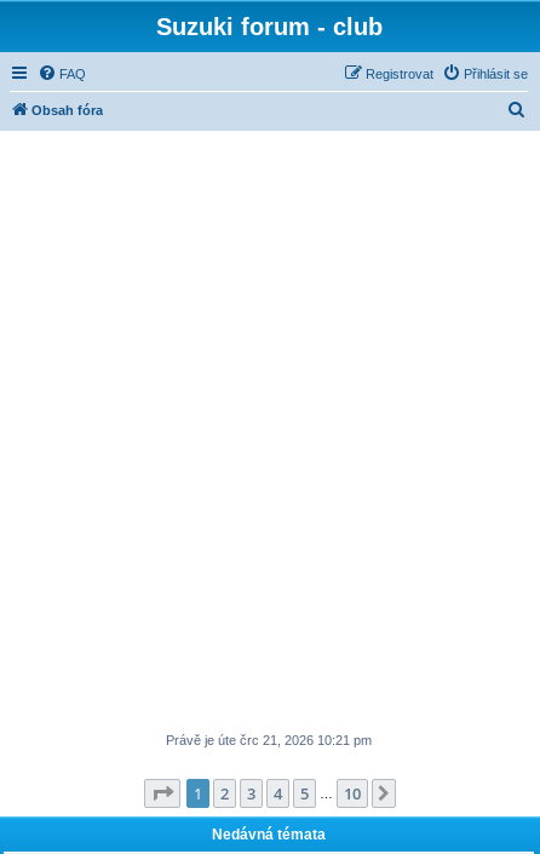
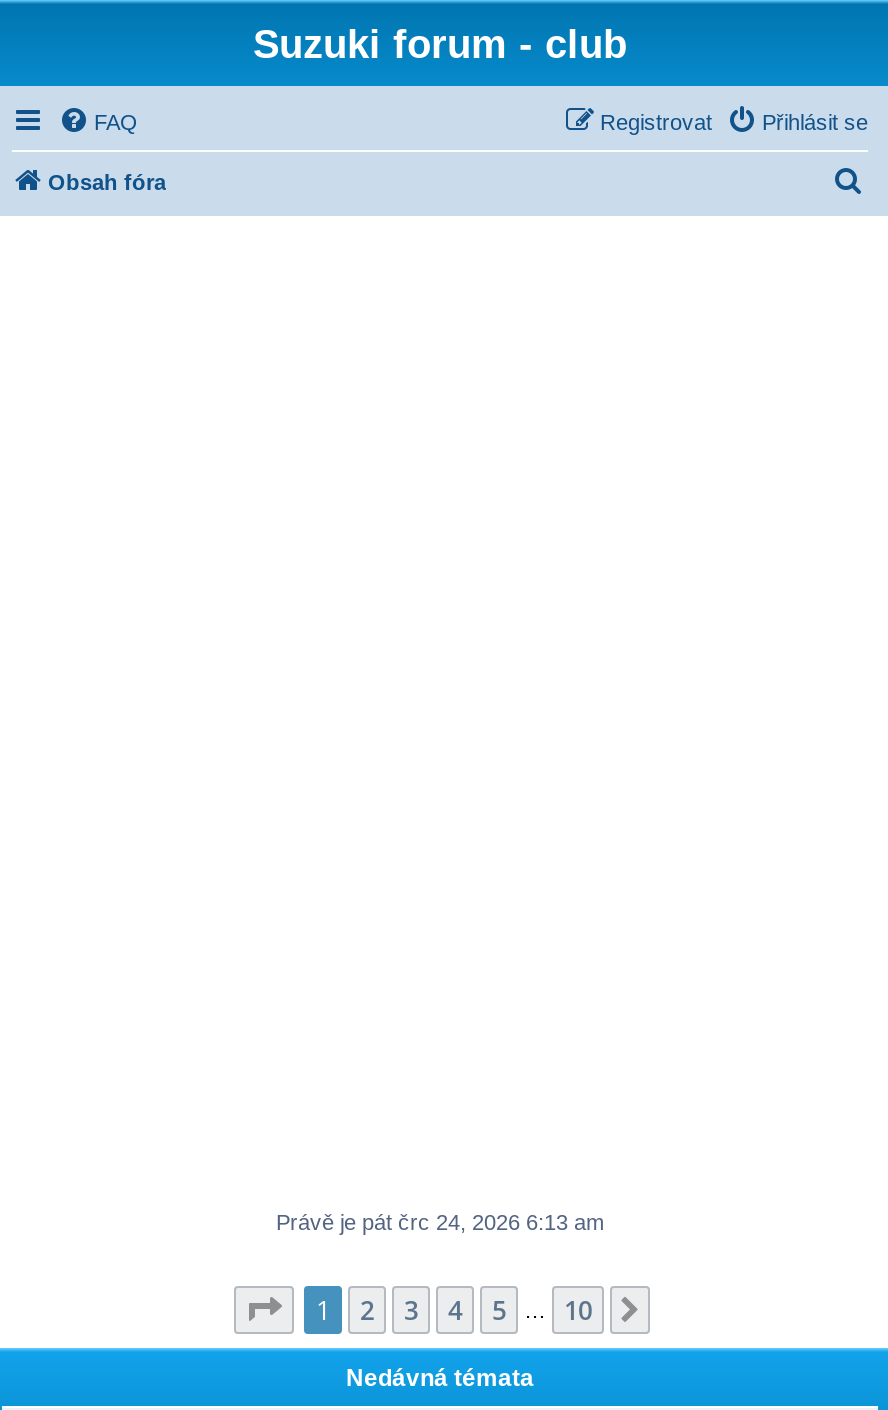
- Právě je úte črc 21, 2026 10:21 pm
+ Právě je pát črc 24, 2026 6:13 am
